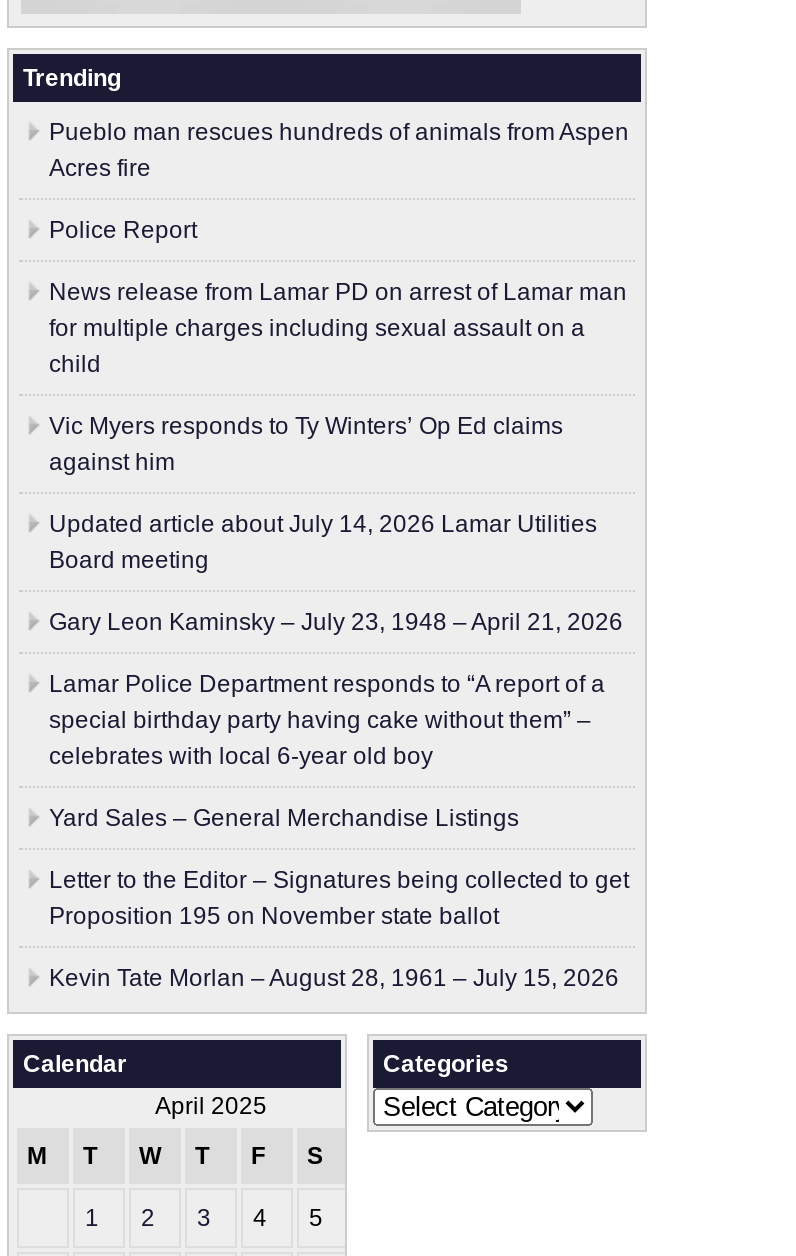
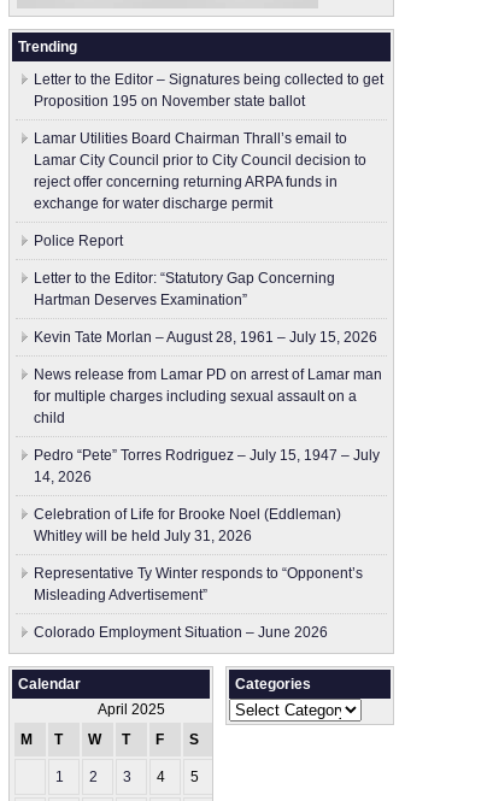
- Pueblo man rescues hundreds of animals from Aspen
- Acres fire
+ Lamar Utilities Board Chairman Thrall’s email to
+ Lamar City Council prior to City Council decision to
+ reject offer concerning returning ARPA funds in
+ exchange for water discharge permit

moved down: Police Report

+ Letter to the Editor: “Statutory Gap Concerning
+ Hartman Deserves Examination”

moved down: News release from Lamar PD on arrest of Lamar man | for multiple charges including sexual assault on a | child

- Vic Myers responds to Ty Winters’ Op Ed claims
- against him
- Updated article about July 14, 2026 Lamar Utilities
- Board meeting
- Gary Leon Kaminsky – July 23, 1948 – April 21, 2026
- Lamar Police Department responds to “A report of a
- special birthday party having cake without them” –
- celebrates with local 6-year old boy
- Yard Sales – General Merchandise Listings
+ Pedro “Pete” Torres Rodriguez – July 15, 1947 – July
+ 14, 2026
+ Celebration of Life for Brooke Noel (Eddleman)
+ Whitley will be held July 31, 2026
+ Representative Ty Winter responds to “Opponent’s
+ Misleading Advertisement”
+ Colorado Employment Situation – June 2026

moved up: Letter to the Editor – Signatures being collected to get | Proposition 195 on November state ballot

moved up: Kevin Tate Morlan – August 28, 1961 – July 15, 2026
